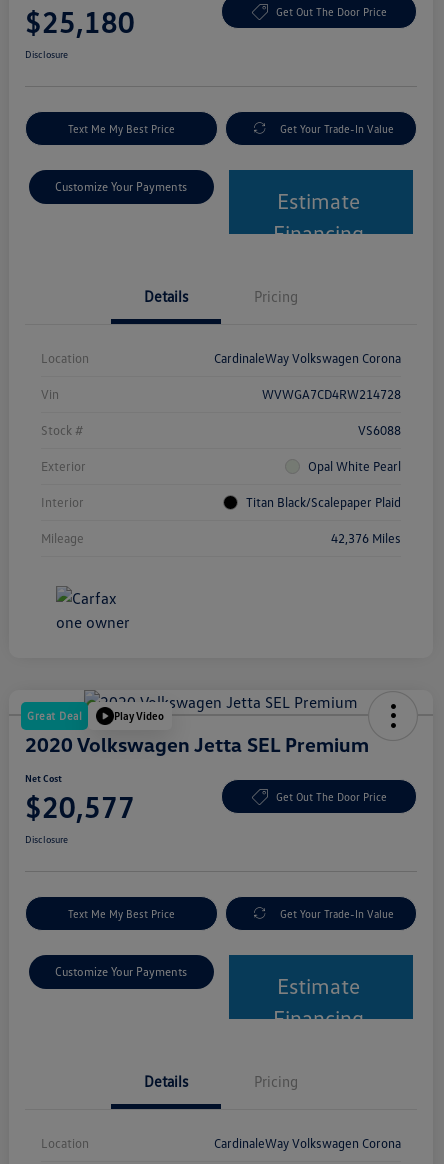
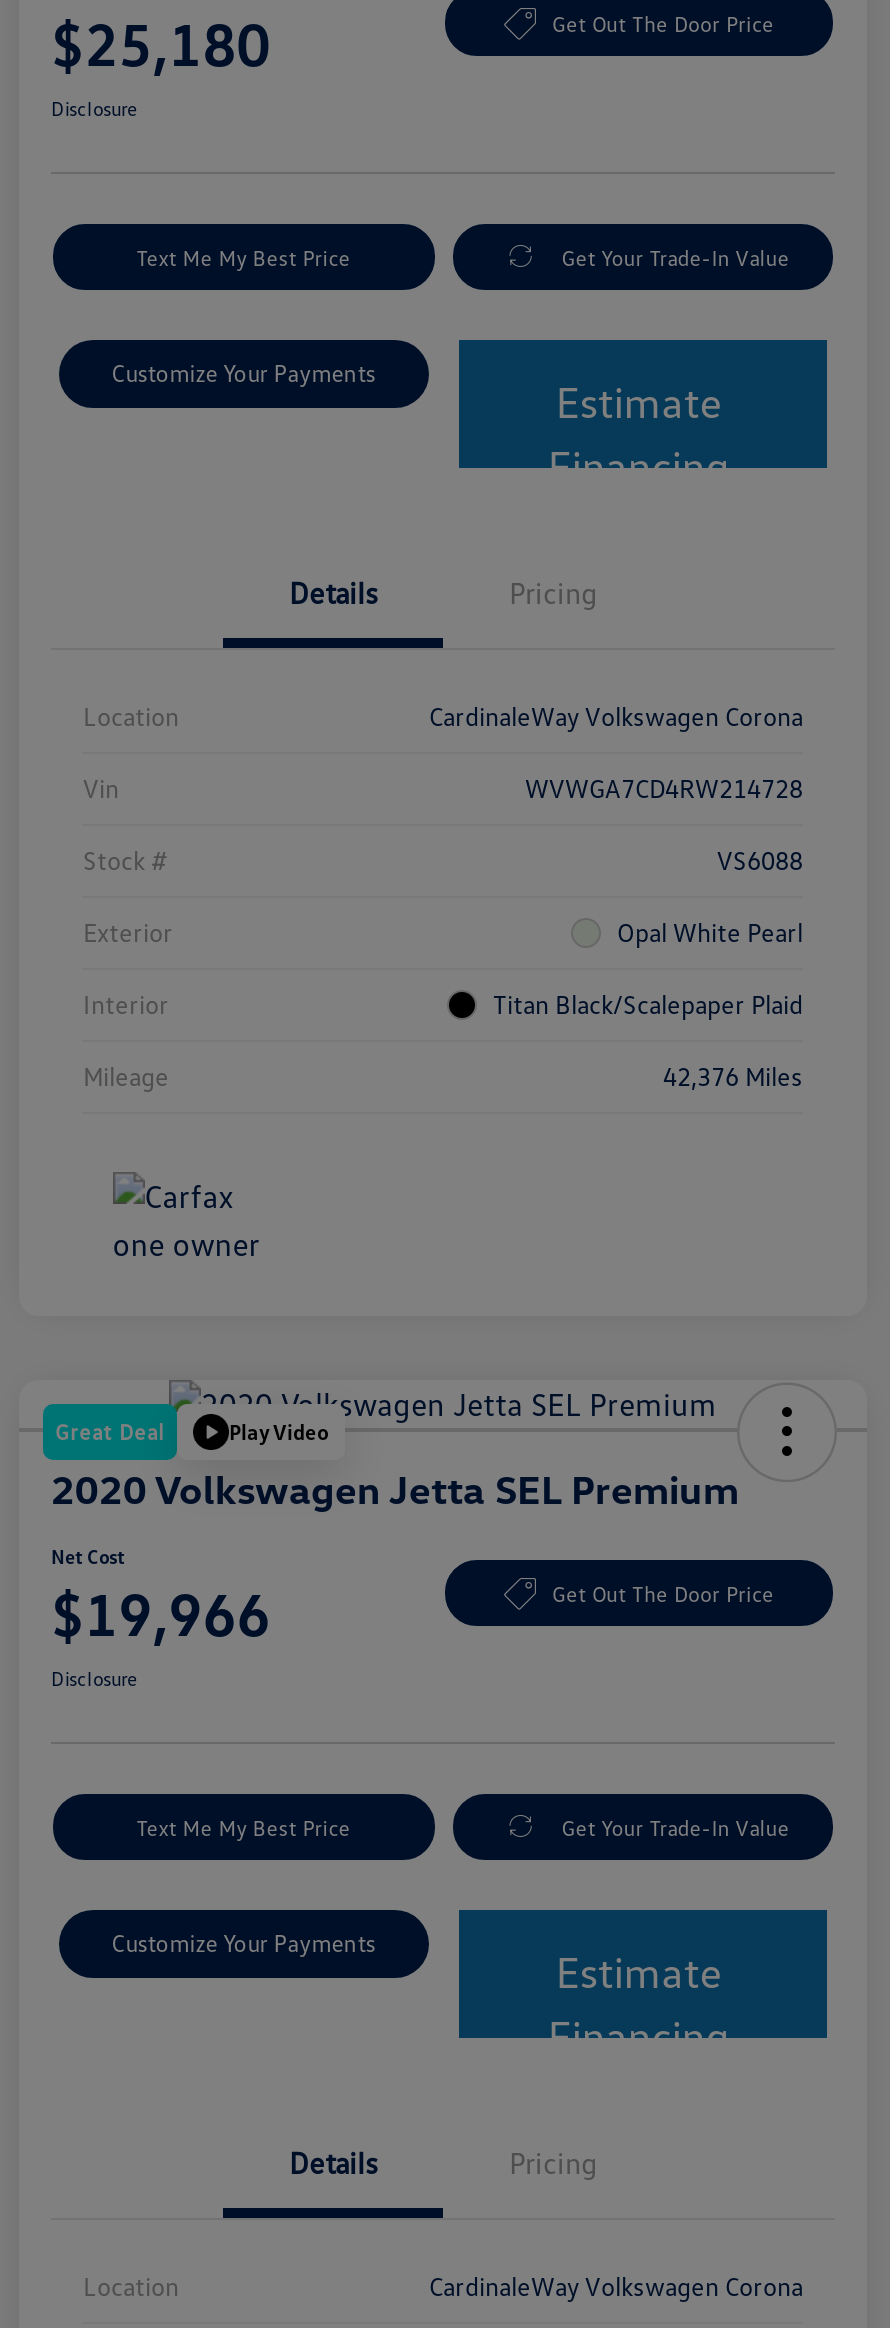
- $20,577
+ $19,966
